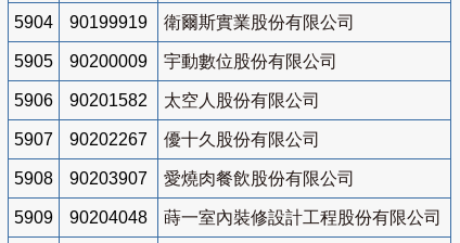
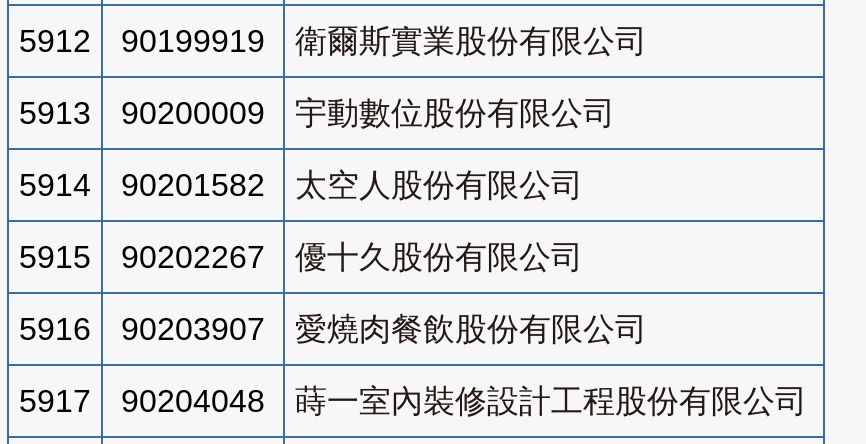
- 5904 90199919 衛爾斯實業股份有限公司
+ 5912 90199919 衛爾斯實業股份有限公司

- 5905 90200009 宇動數位股份有限公司
+ 5913 90200009 宇動數位股份有限公司

- 5906 90201582 太空人股份有限公司
+ 5914 90201582 太空人股份有限公司

- 5907 90202267 優十久股份有限公司
+ 5915 90202267 優十久股份有限公司

- 5908 90203907 愛燒肉餐飲股份有限公司
+ 5916 90203907 愛燒肉餐飲股份有限公司

- 5909 90204048 蒔一室內裝修設計工程股份有限公司
+ 5917 90204048 蒔一室內裝修設計工程股份有限公司
